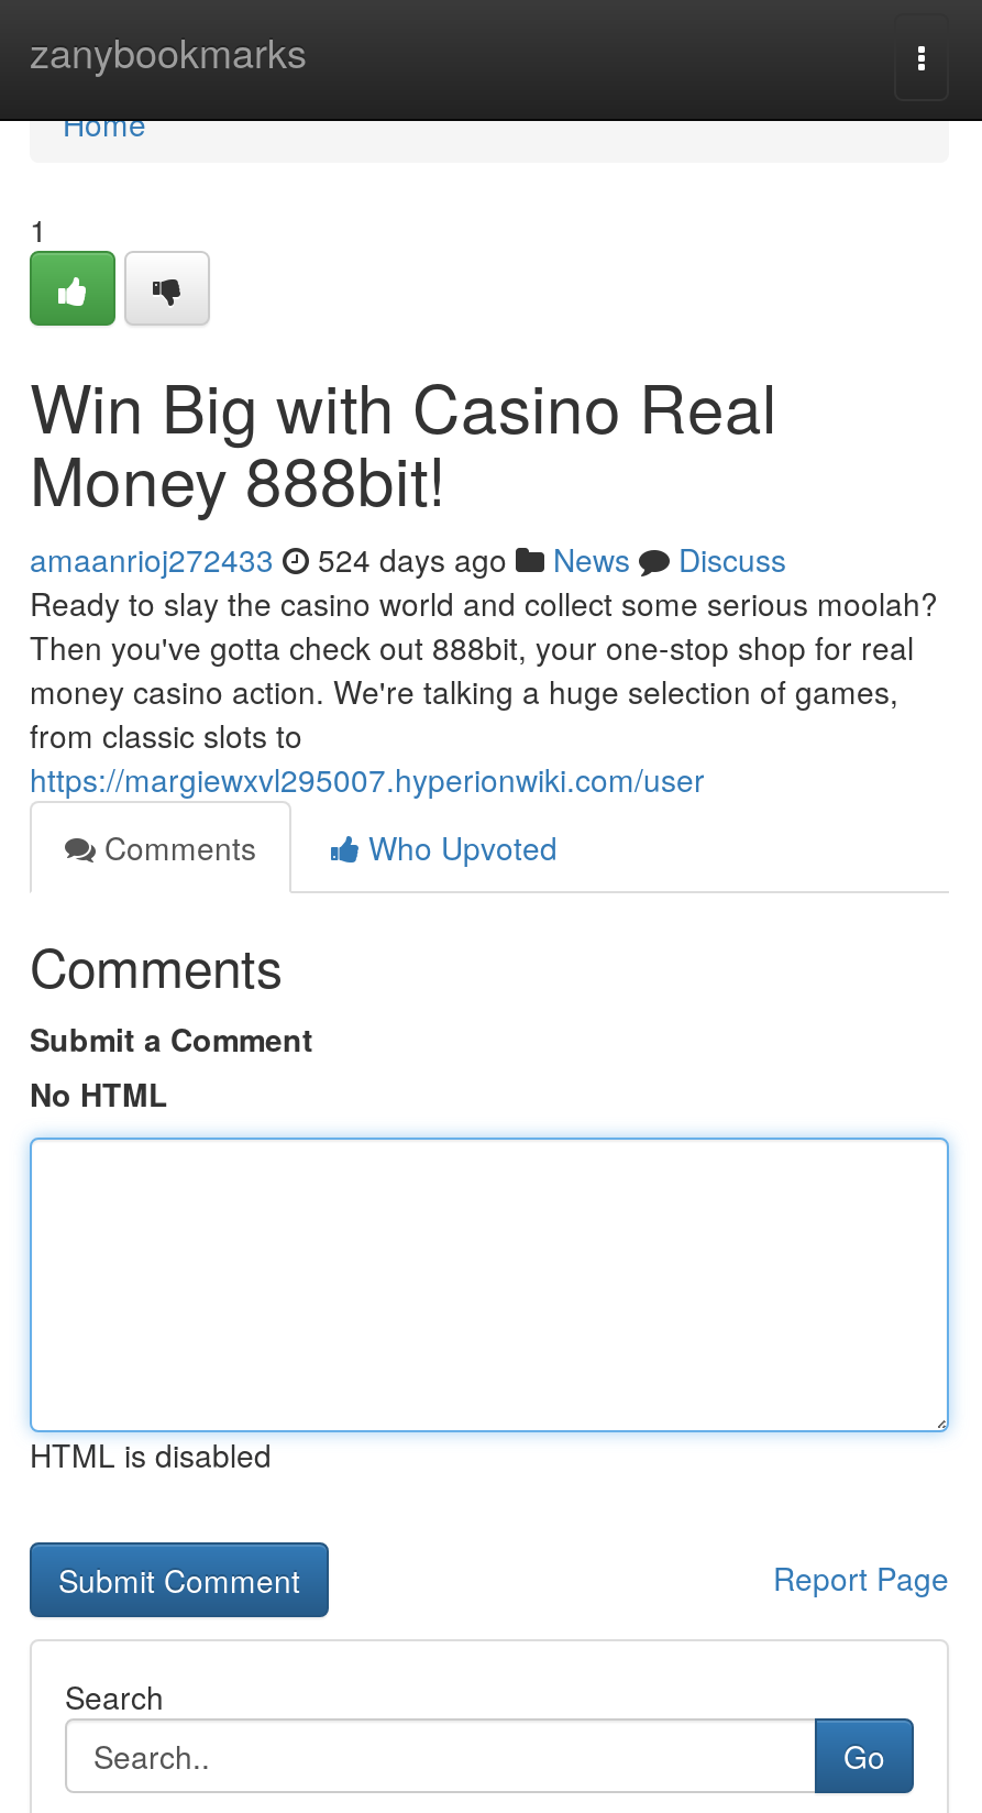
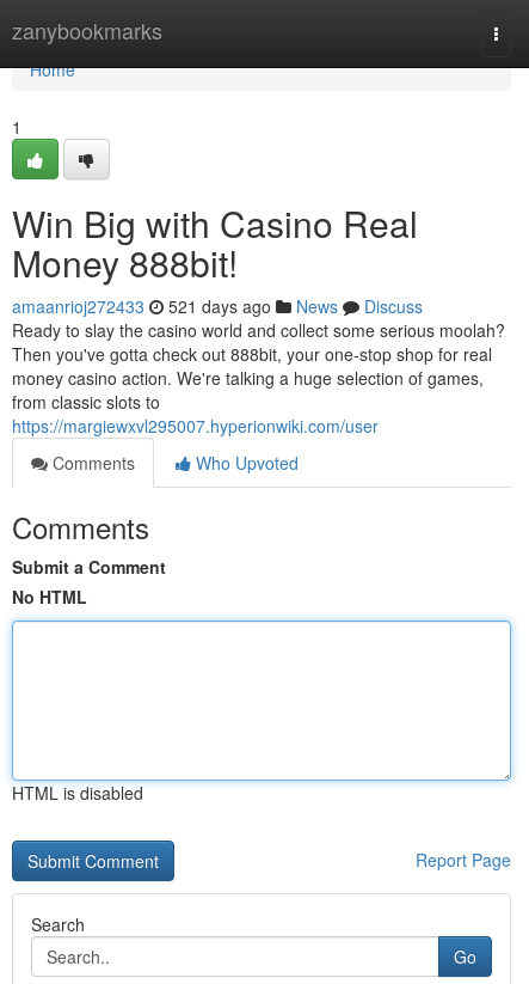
- amaanrioj272433 524 days ago News Discuss
+ amaanrioj272433 521 days ago News Discuss
